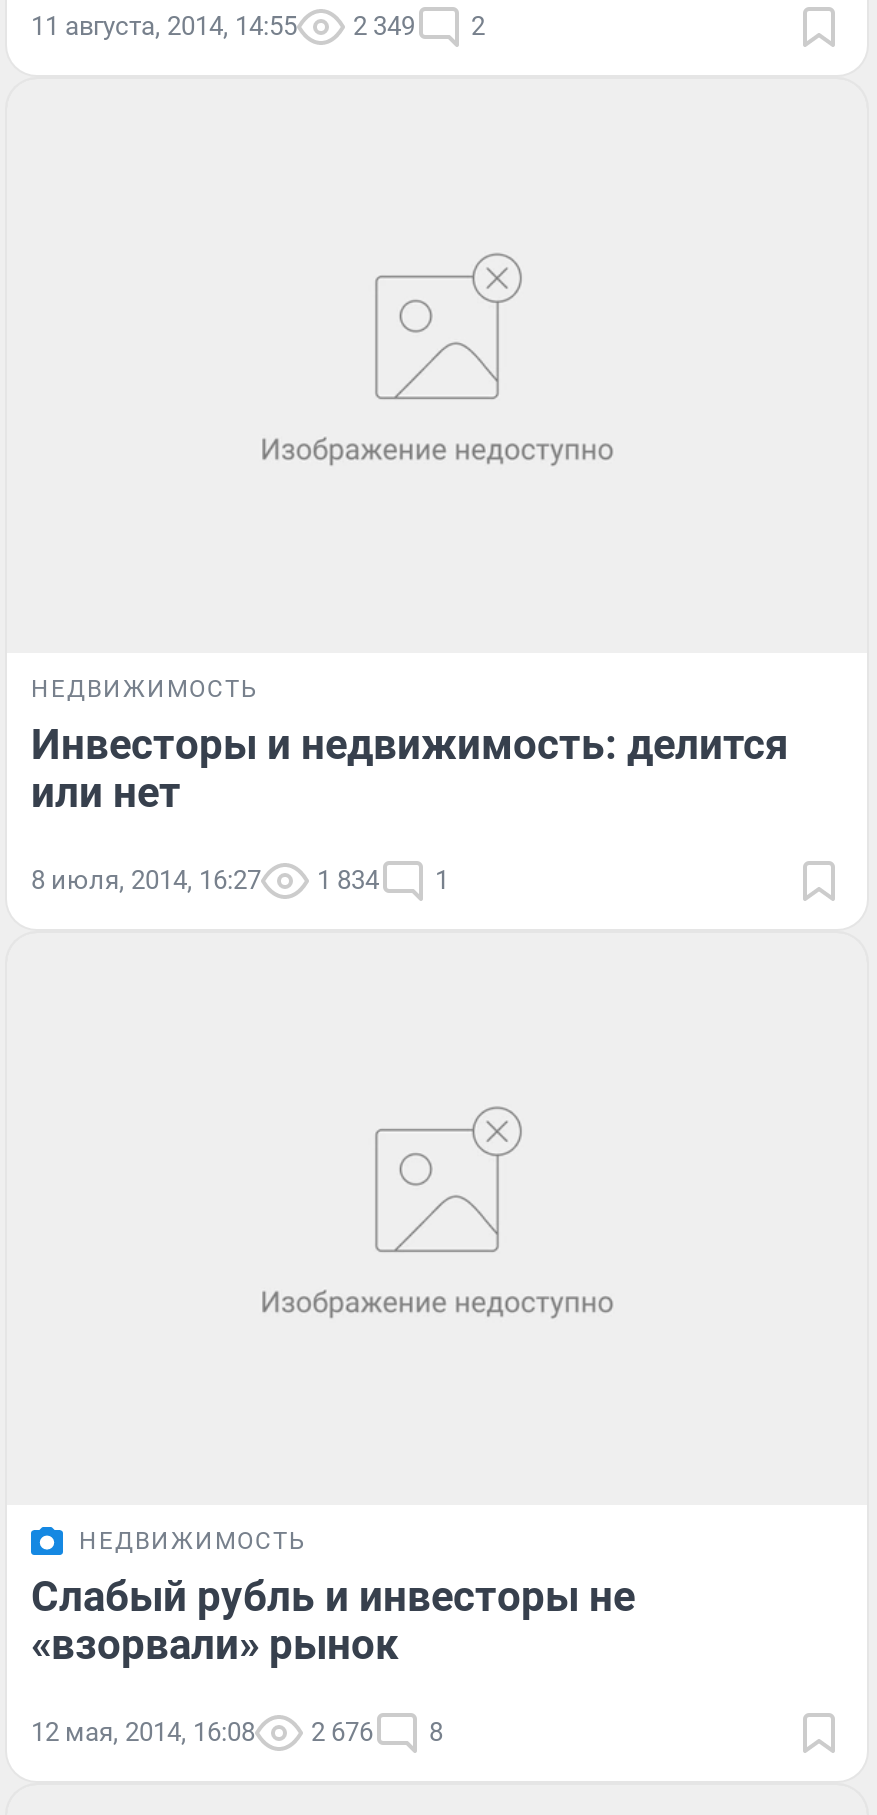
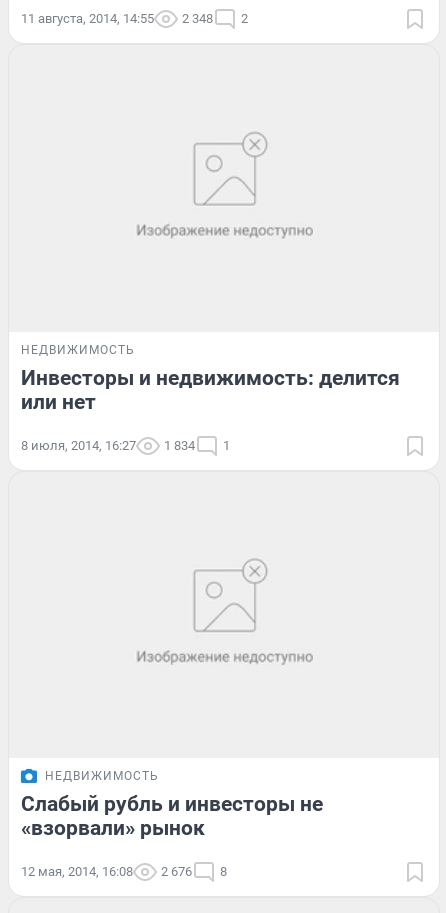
- 11 августа, 2014, 14:55 2 349 2
+ 11 августа, 2014, 14:55 2 348 2
